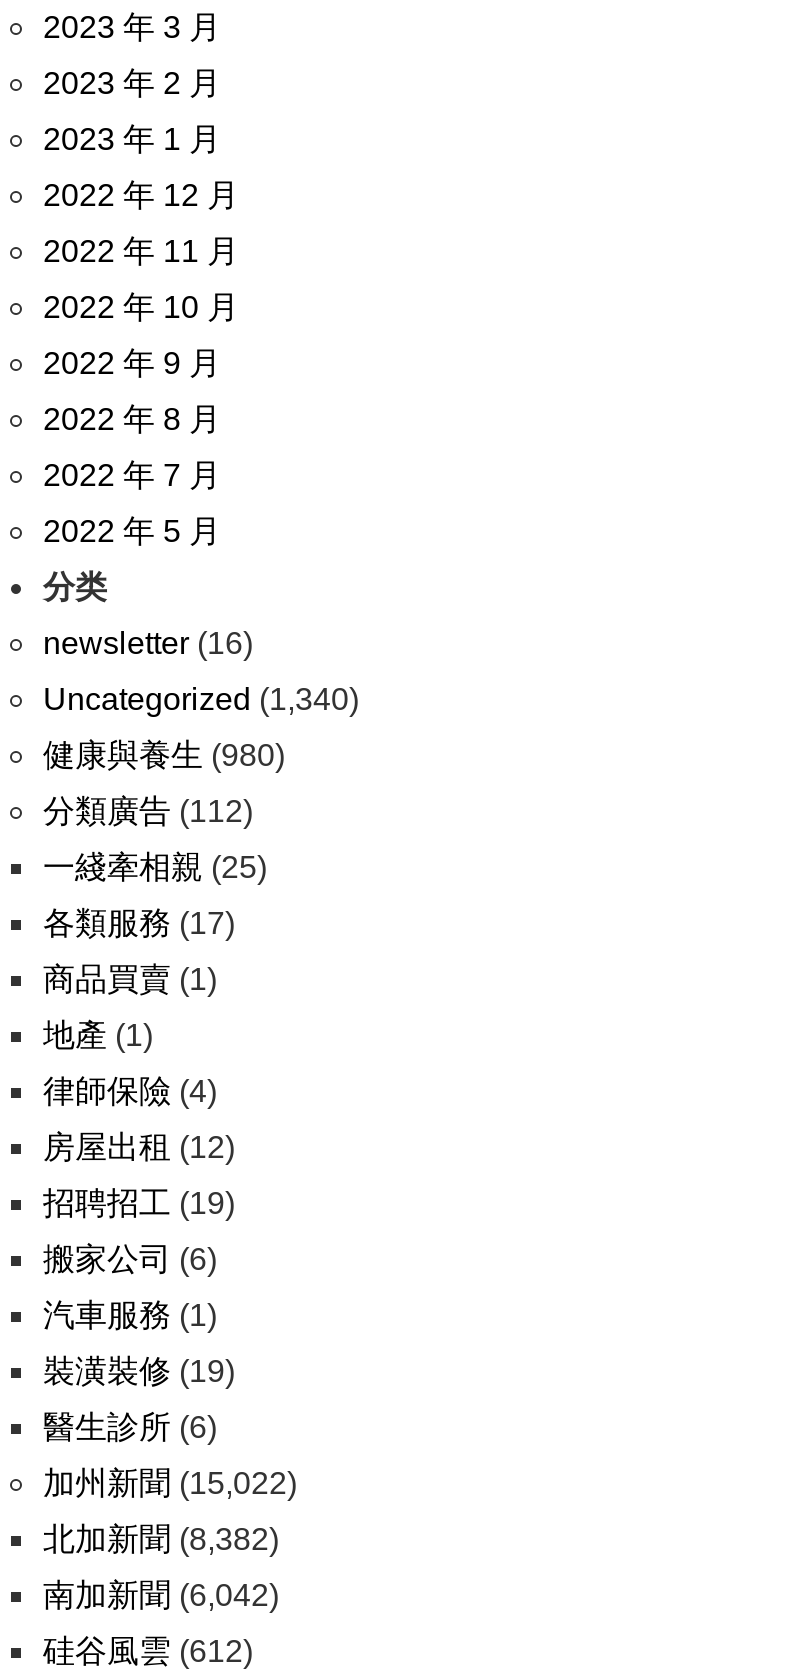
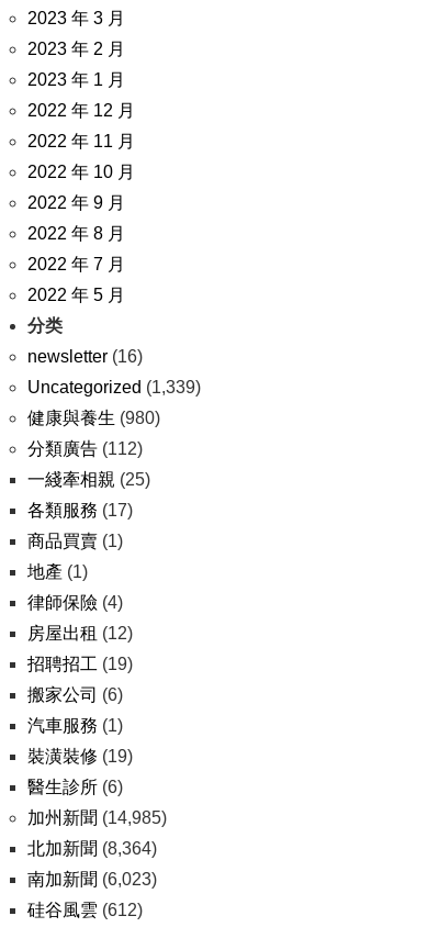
- Uncategorized (1,340)
+ Uncategorized (1,339)

- 加州新聞(15,022)
+ 加州新聞(14,985)

- 北加新聞(8,382)
+ 北加新聞(8,364)

- 南加新聞(6,042)
+ 南加新聞(6,023)
